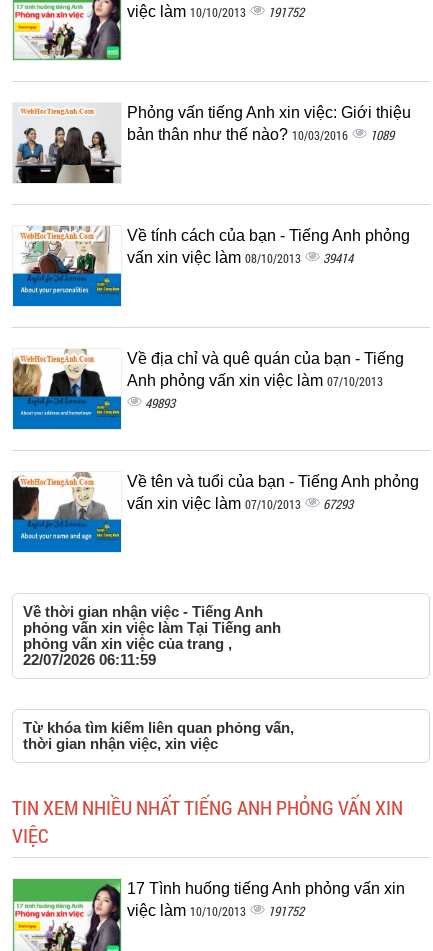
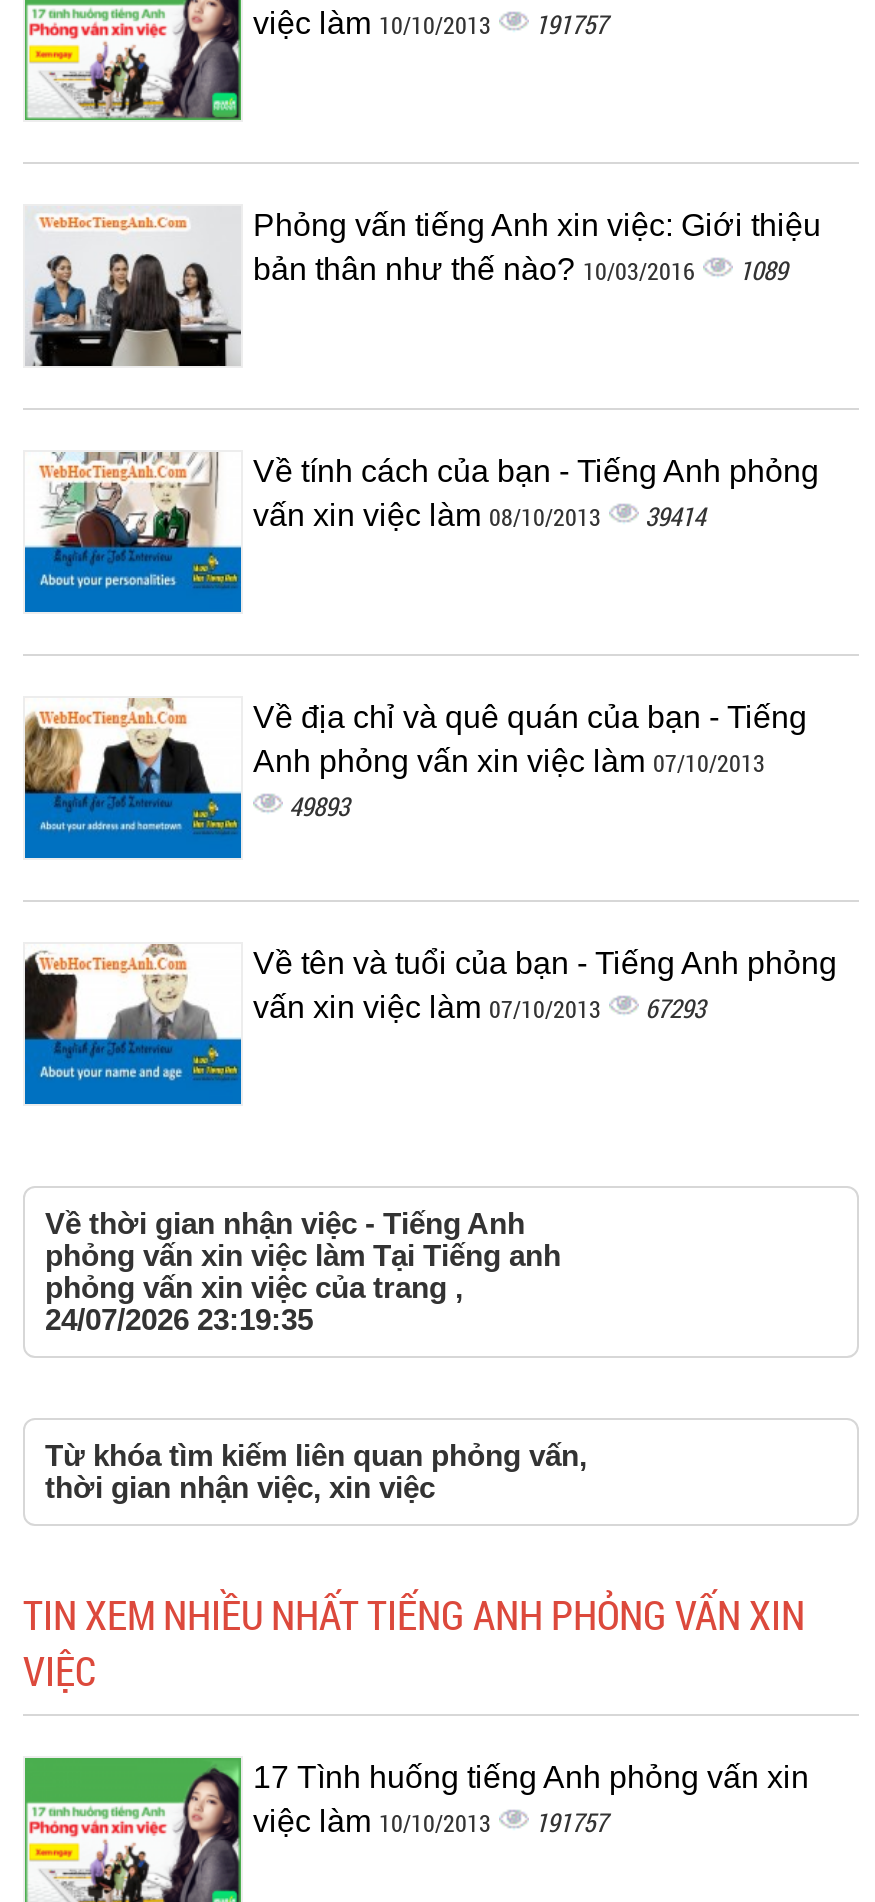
- việc làm 10/10/2013 191752
+ việc làm 10/10/2013 191757

- 22/07/2026 06:11:59
+ 24/07/2026 23:19:35

- việc làm 10/10/2013 191752
+ việc làm 10/10/2013 191757
